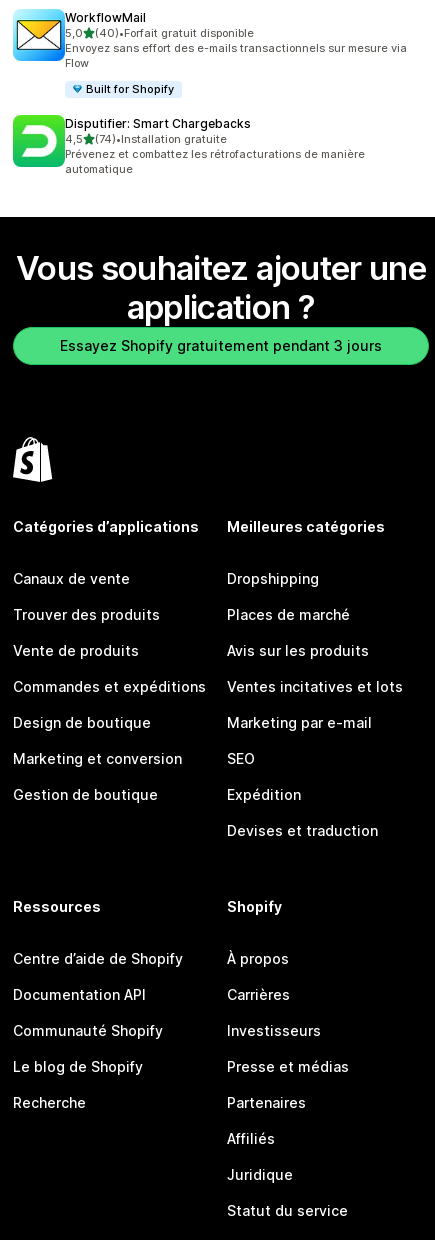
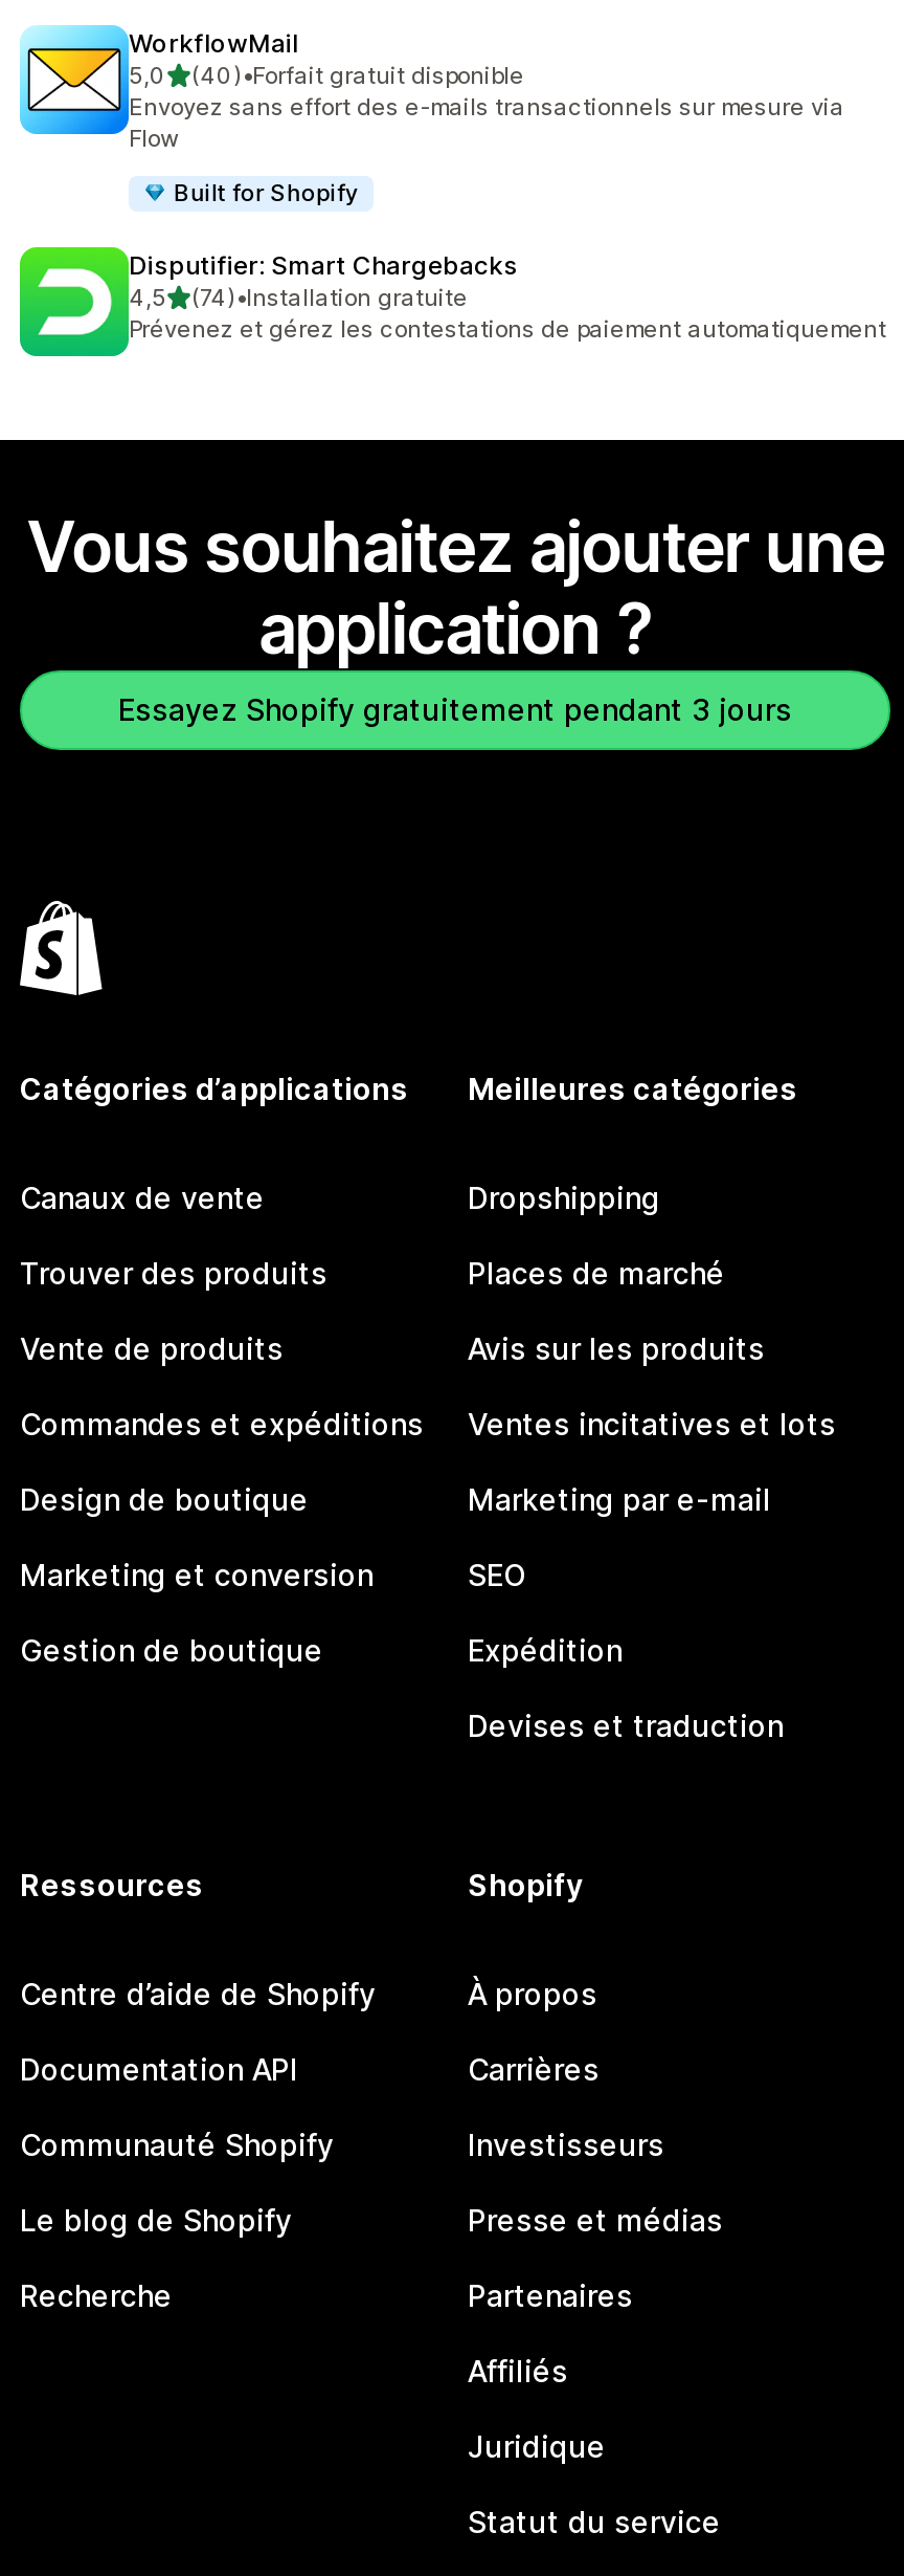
- Prévenez et combattez les rétrofacturations de manière
- automatique
+ Prévenez et gérez les contestations de paiement automatiquement
